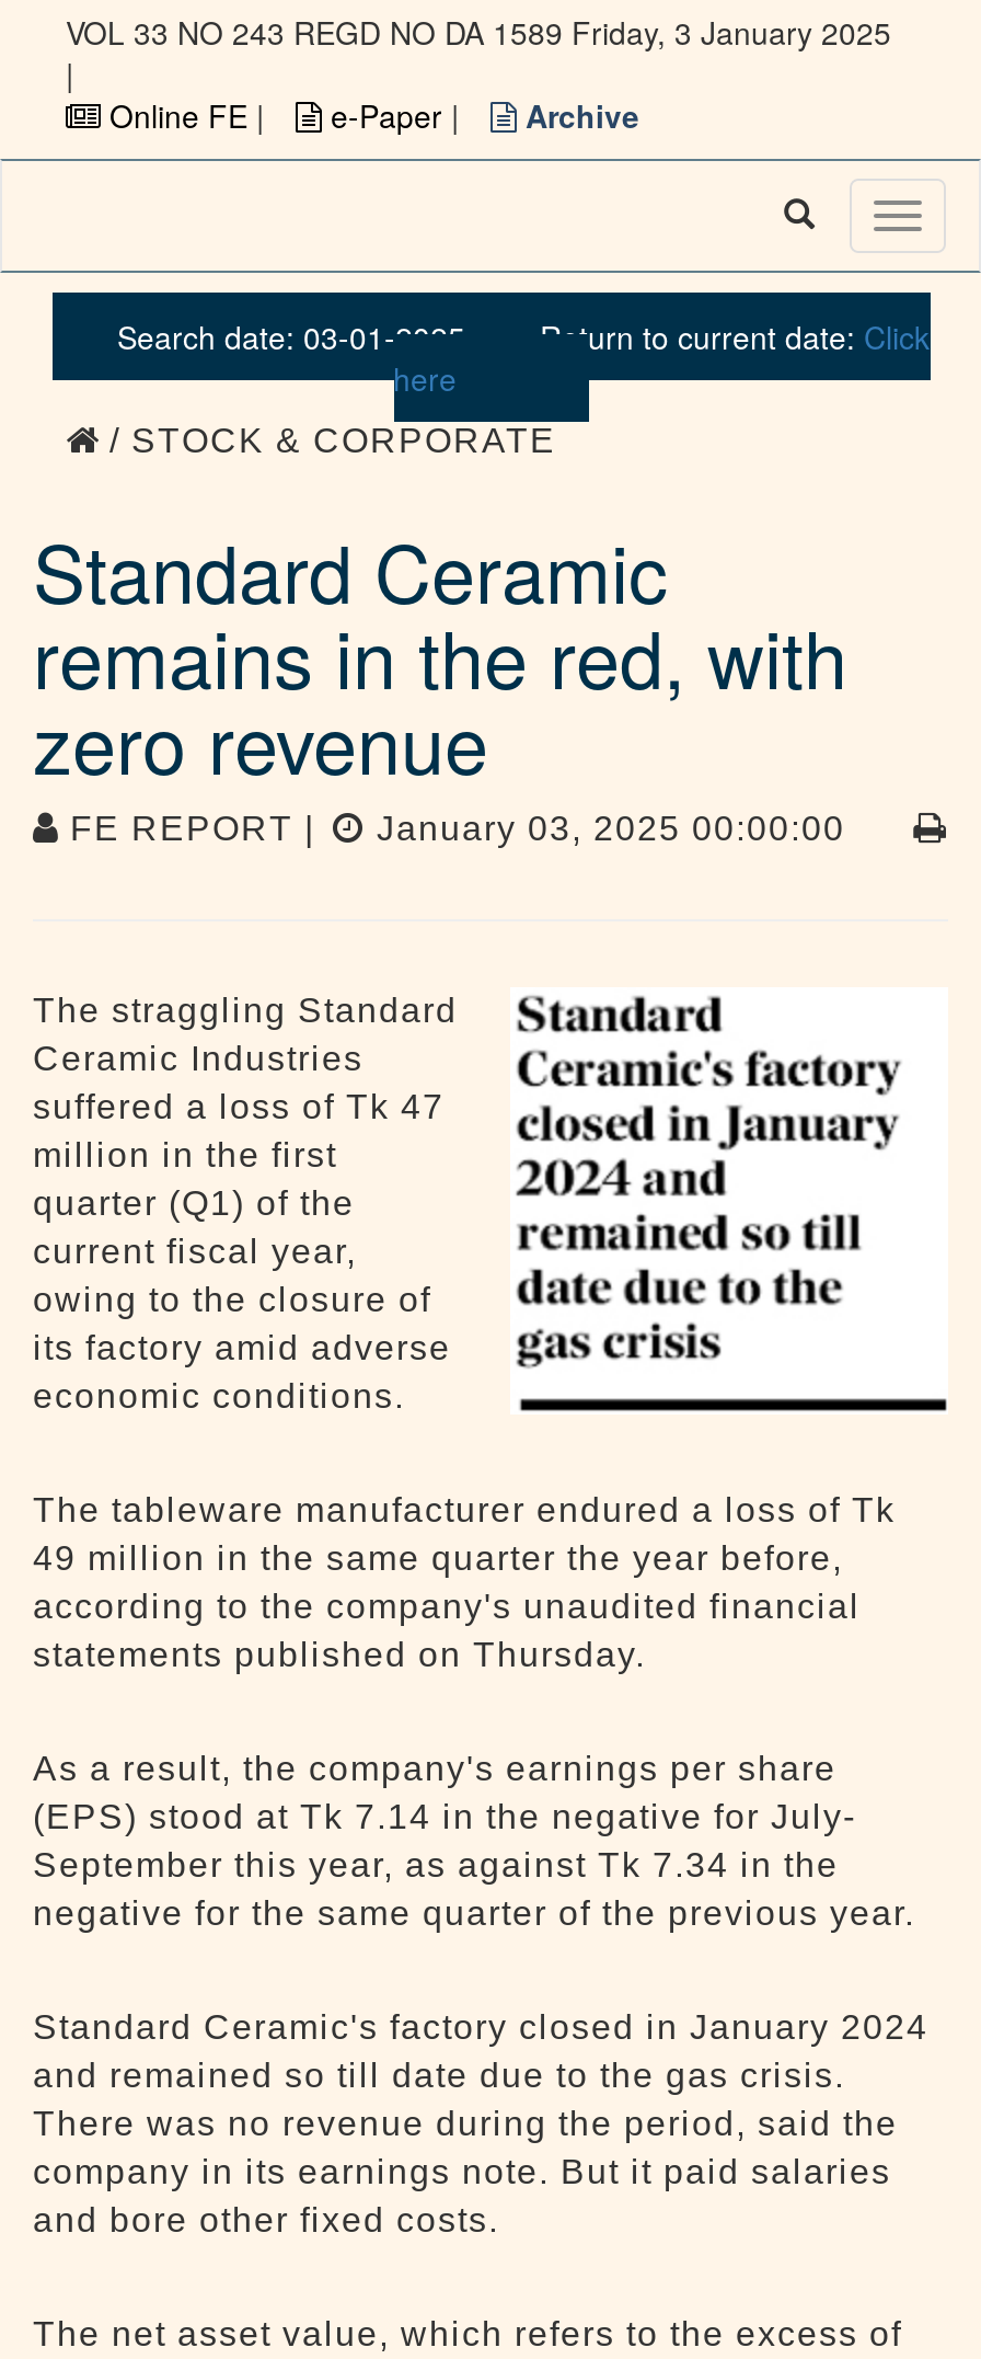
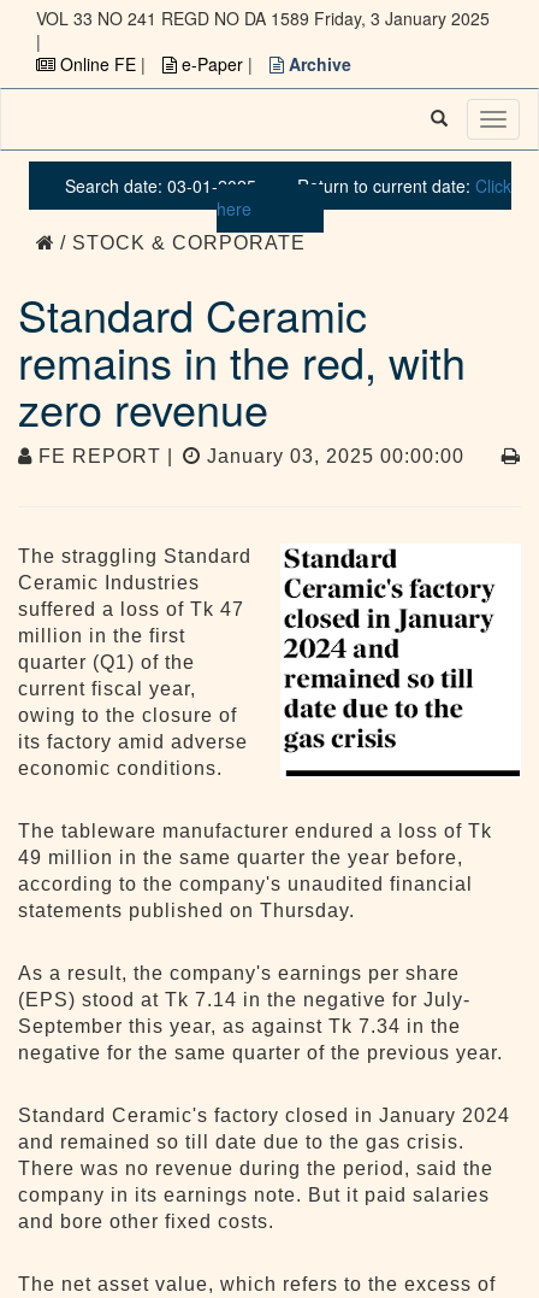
- VOL 33 NO 243 REGD NO DA 1589 Friday, 3 January 2025
+ VOL 33 NO 241 REGD NO DA 1589 Friday, 3 January 2025
